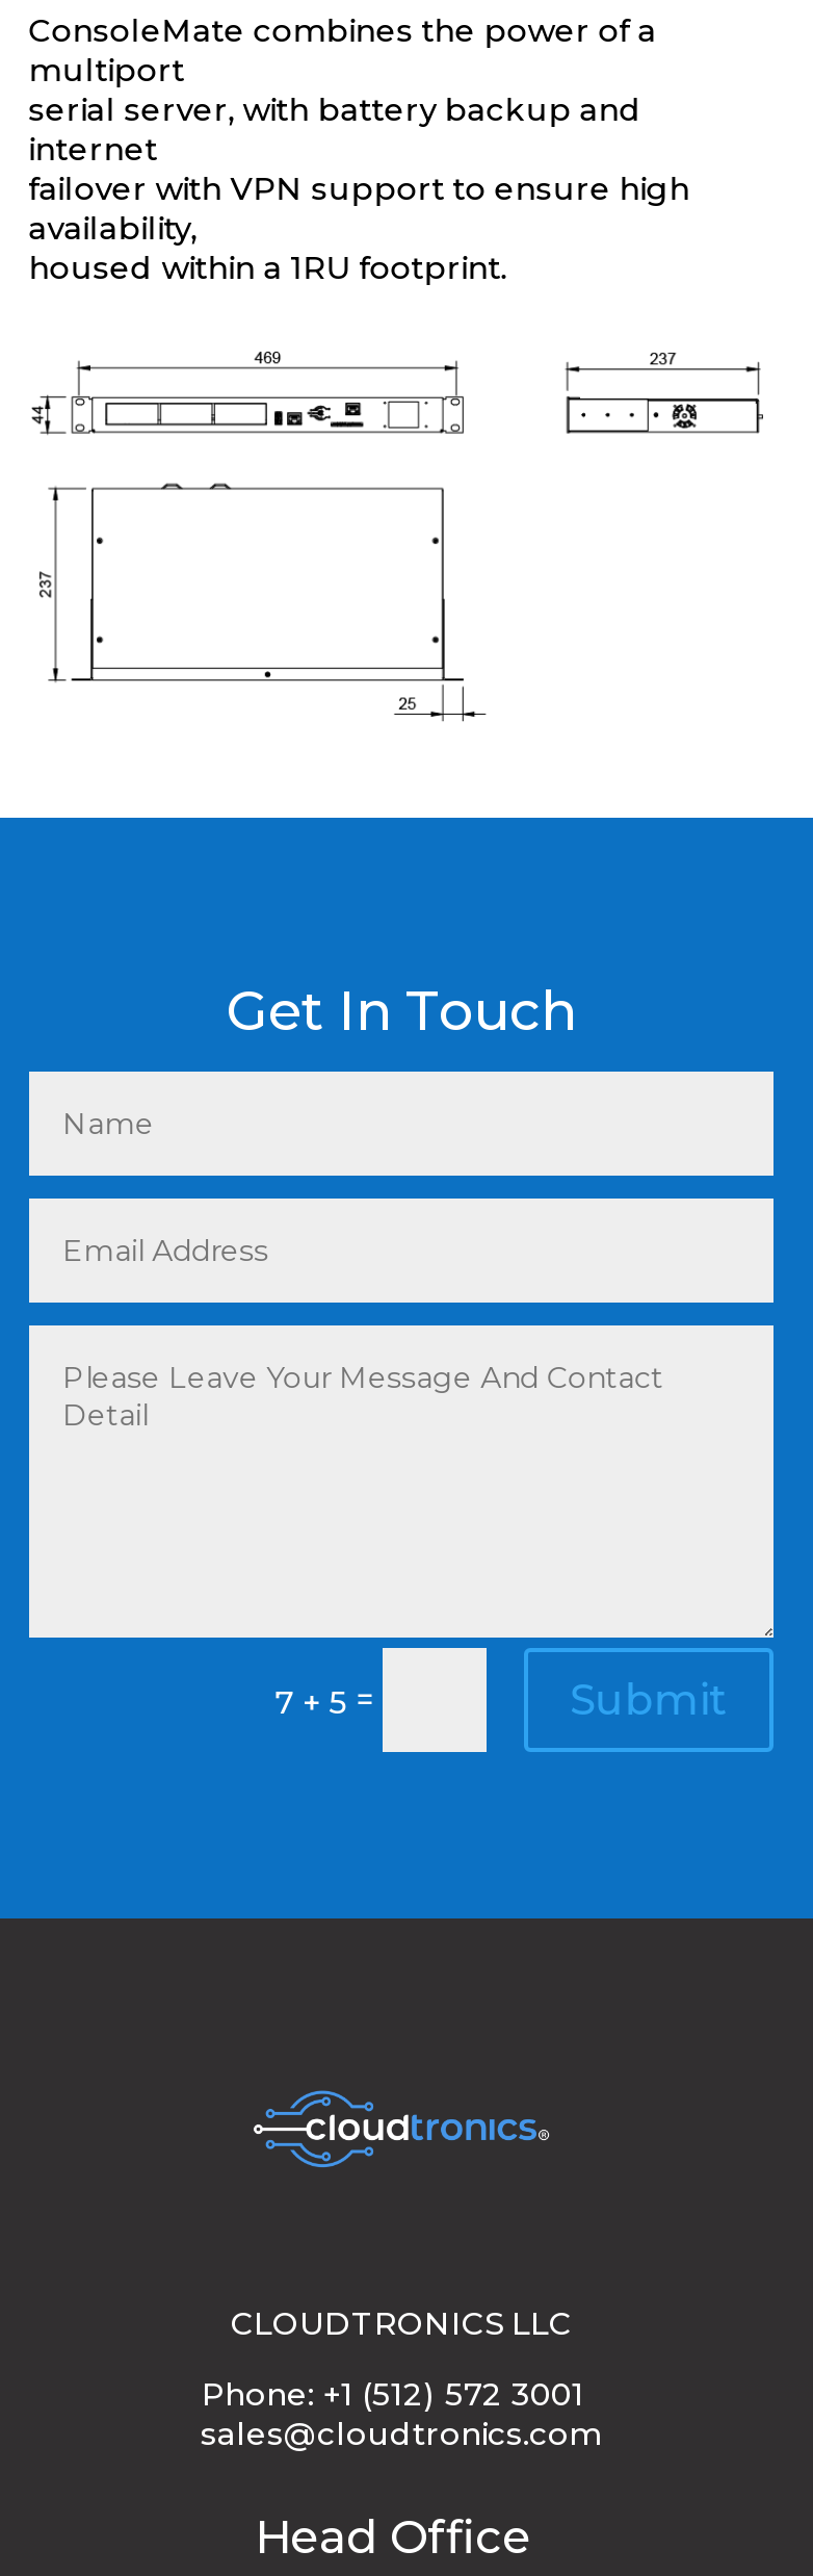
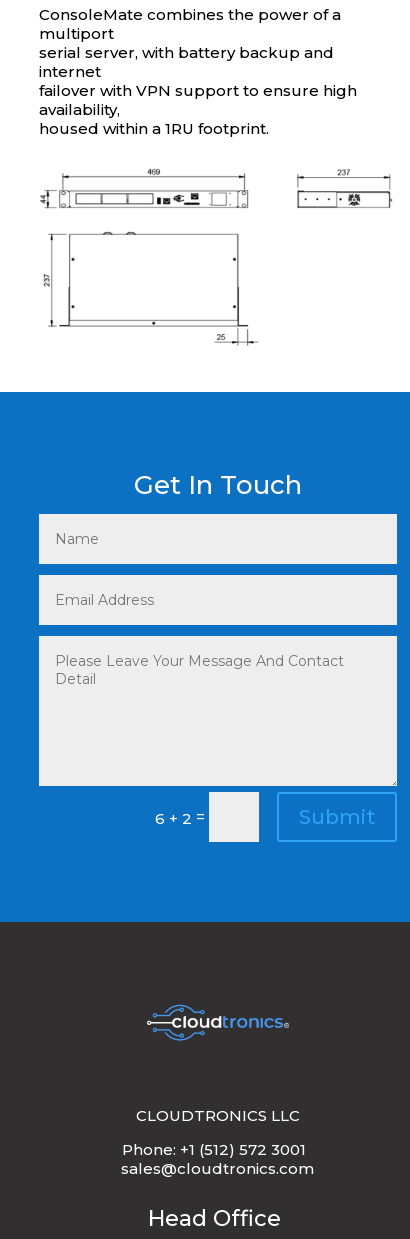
- 7 + 5 =
+ 6 + 2 =
